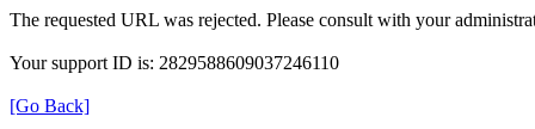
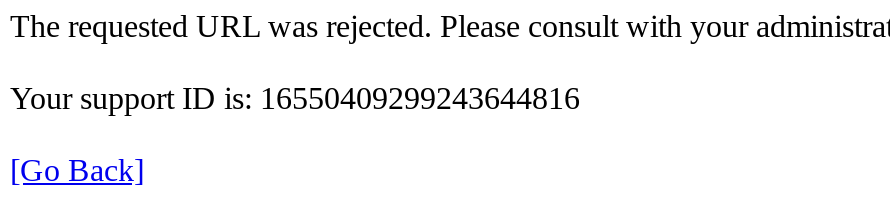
- Your support ID is: 2829588609037246110
+ Your support ID is: 16550409299243644816
